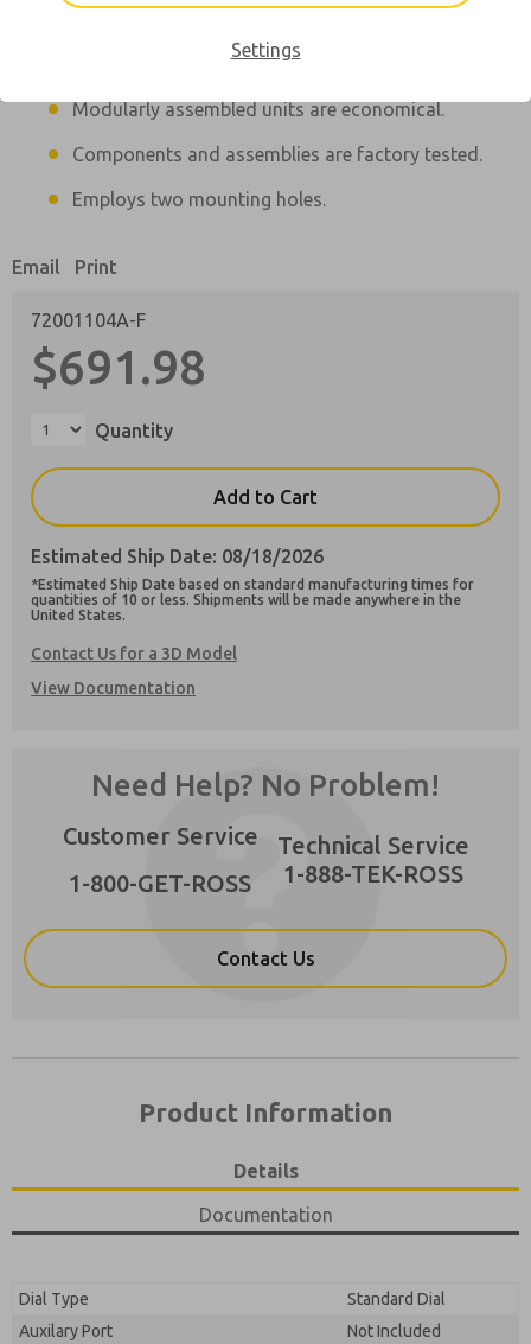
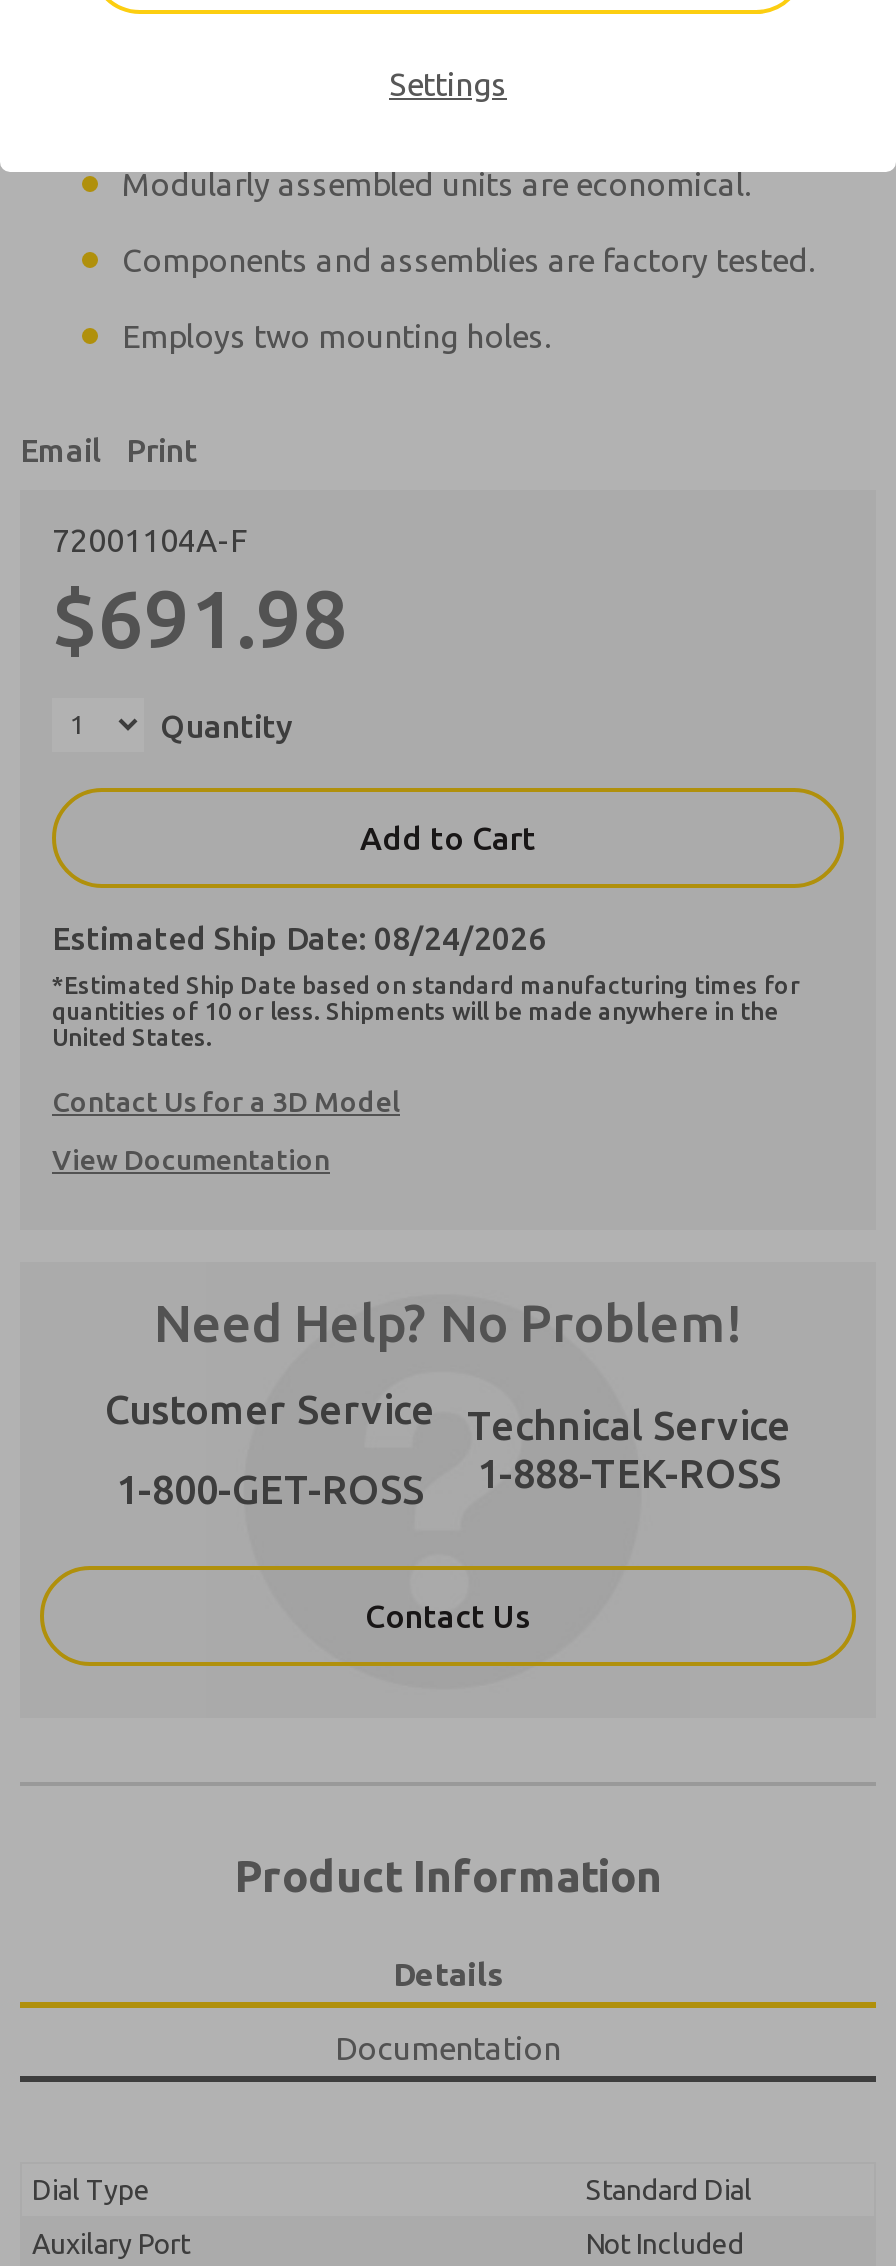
- Estimated Ship Date: 08/18/2026
+ Estimated Ship Date: 08/24/2026
